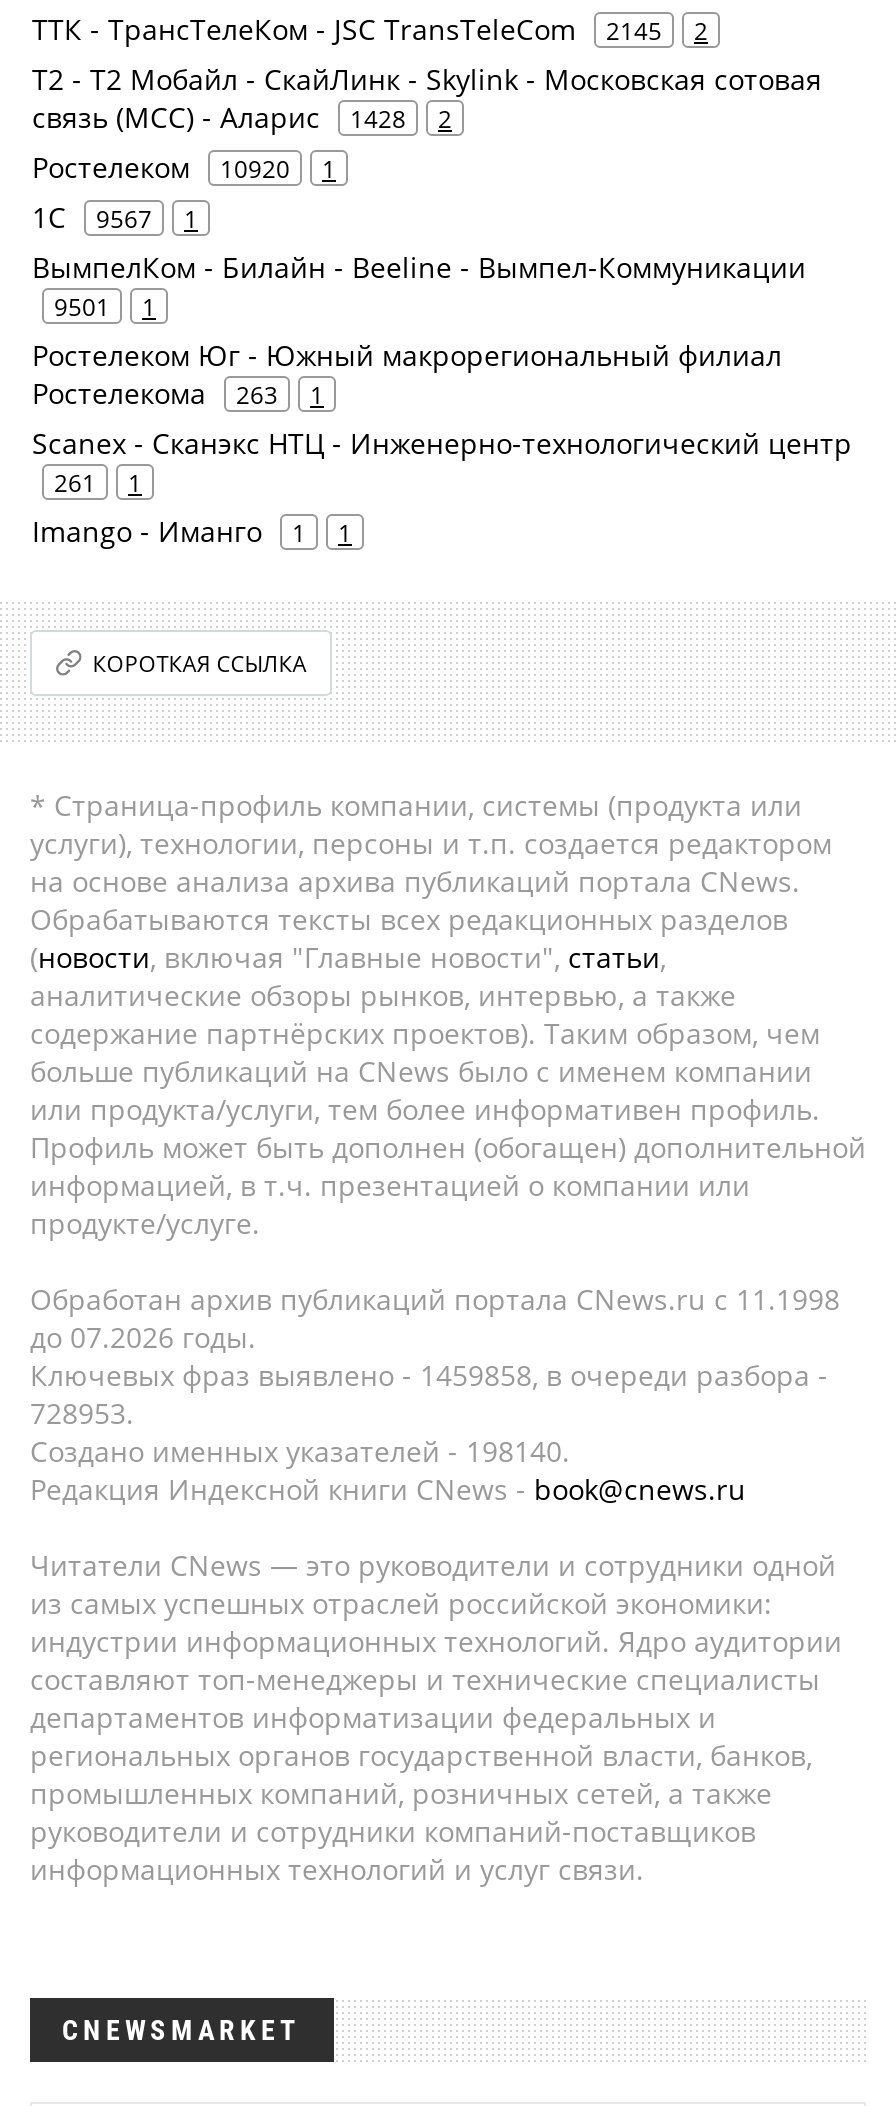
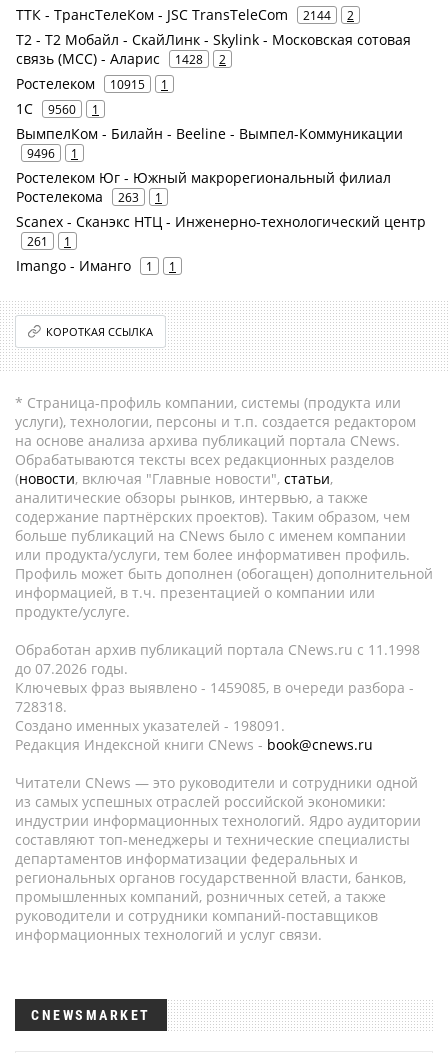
- 2145
+ 2144

- Ростелеком 10920 1
+ Ростелеком 10915 1

- 1С 9567 1
+ 1С 9560 1

- 9501 1
+ 9496 1

- Ключевых фраз выявлено - 1459858, в очереди разбора -
+ Ключевых фраз выявлено - 1459085, в очереди разбора -

- 728953.
+ 728318.

- Создано именных указателей - 198140.
+ Создано именных указателей - 198091.
